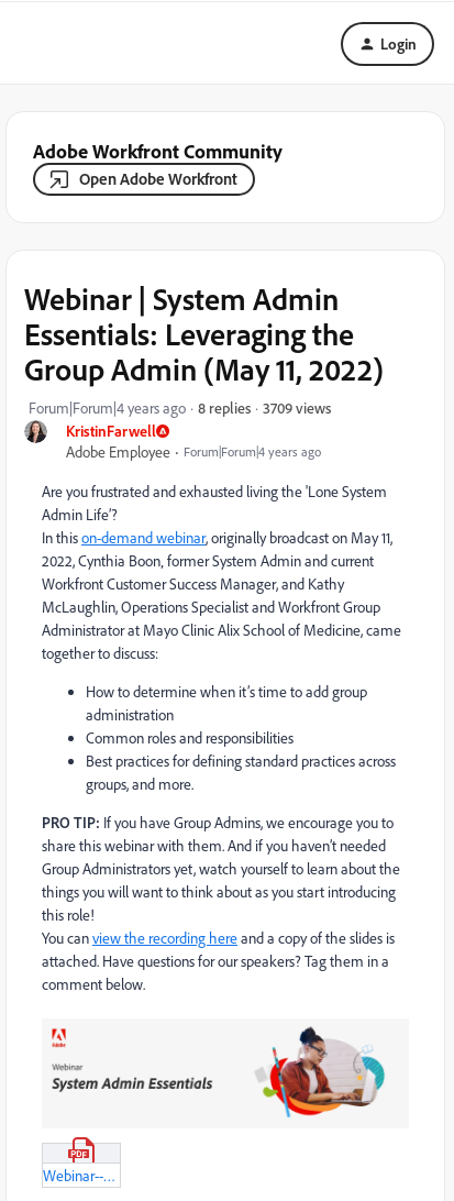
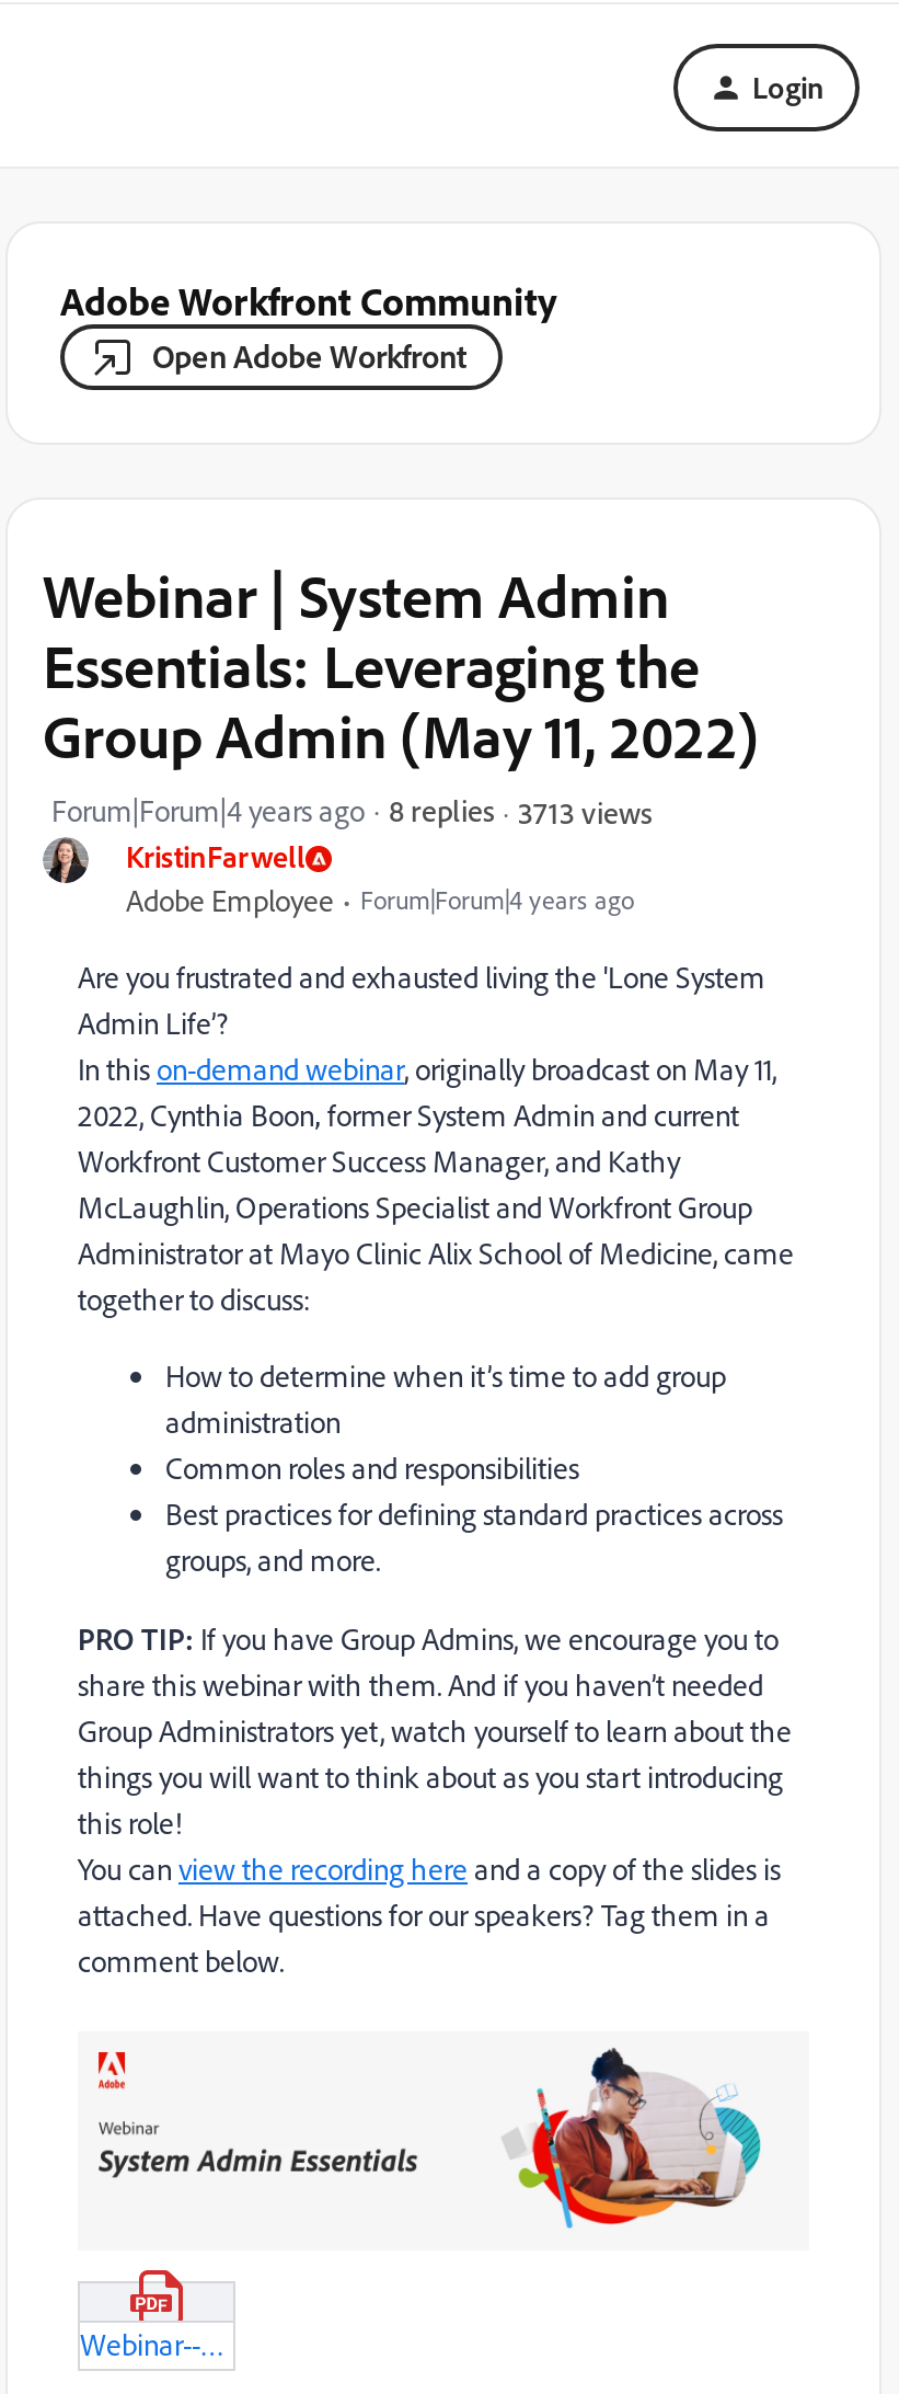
- 3709 views
+ 3713 views
